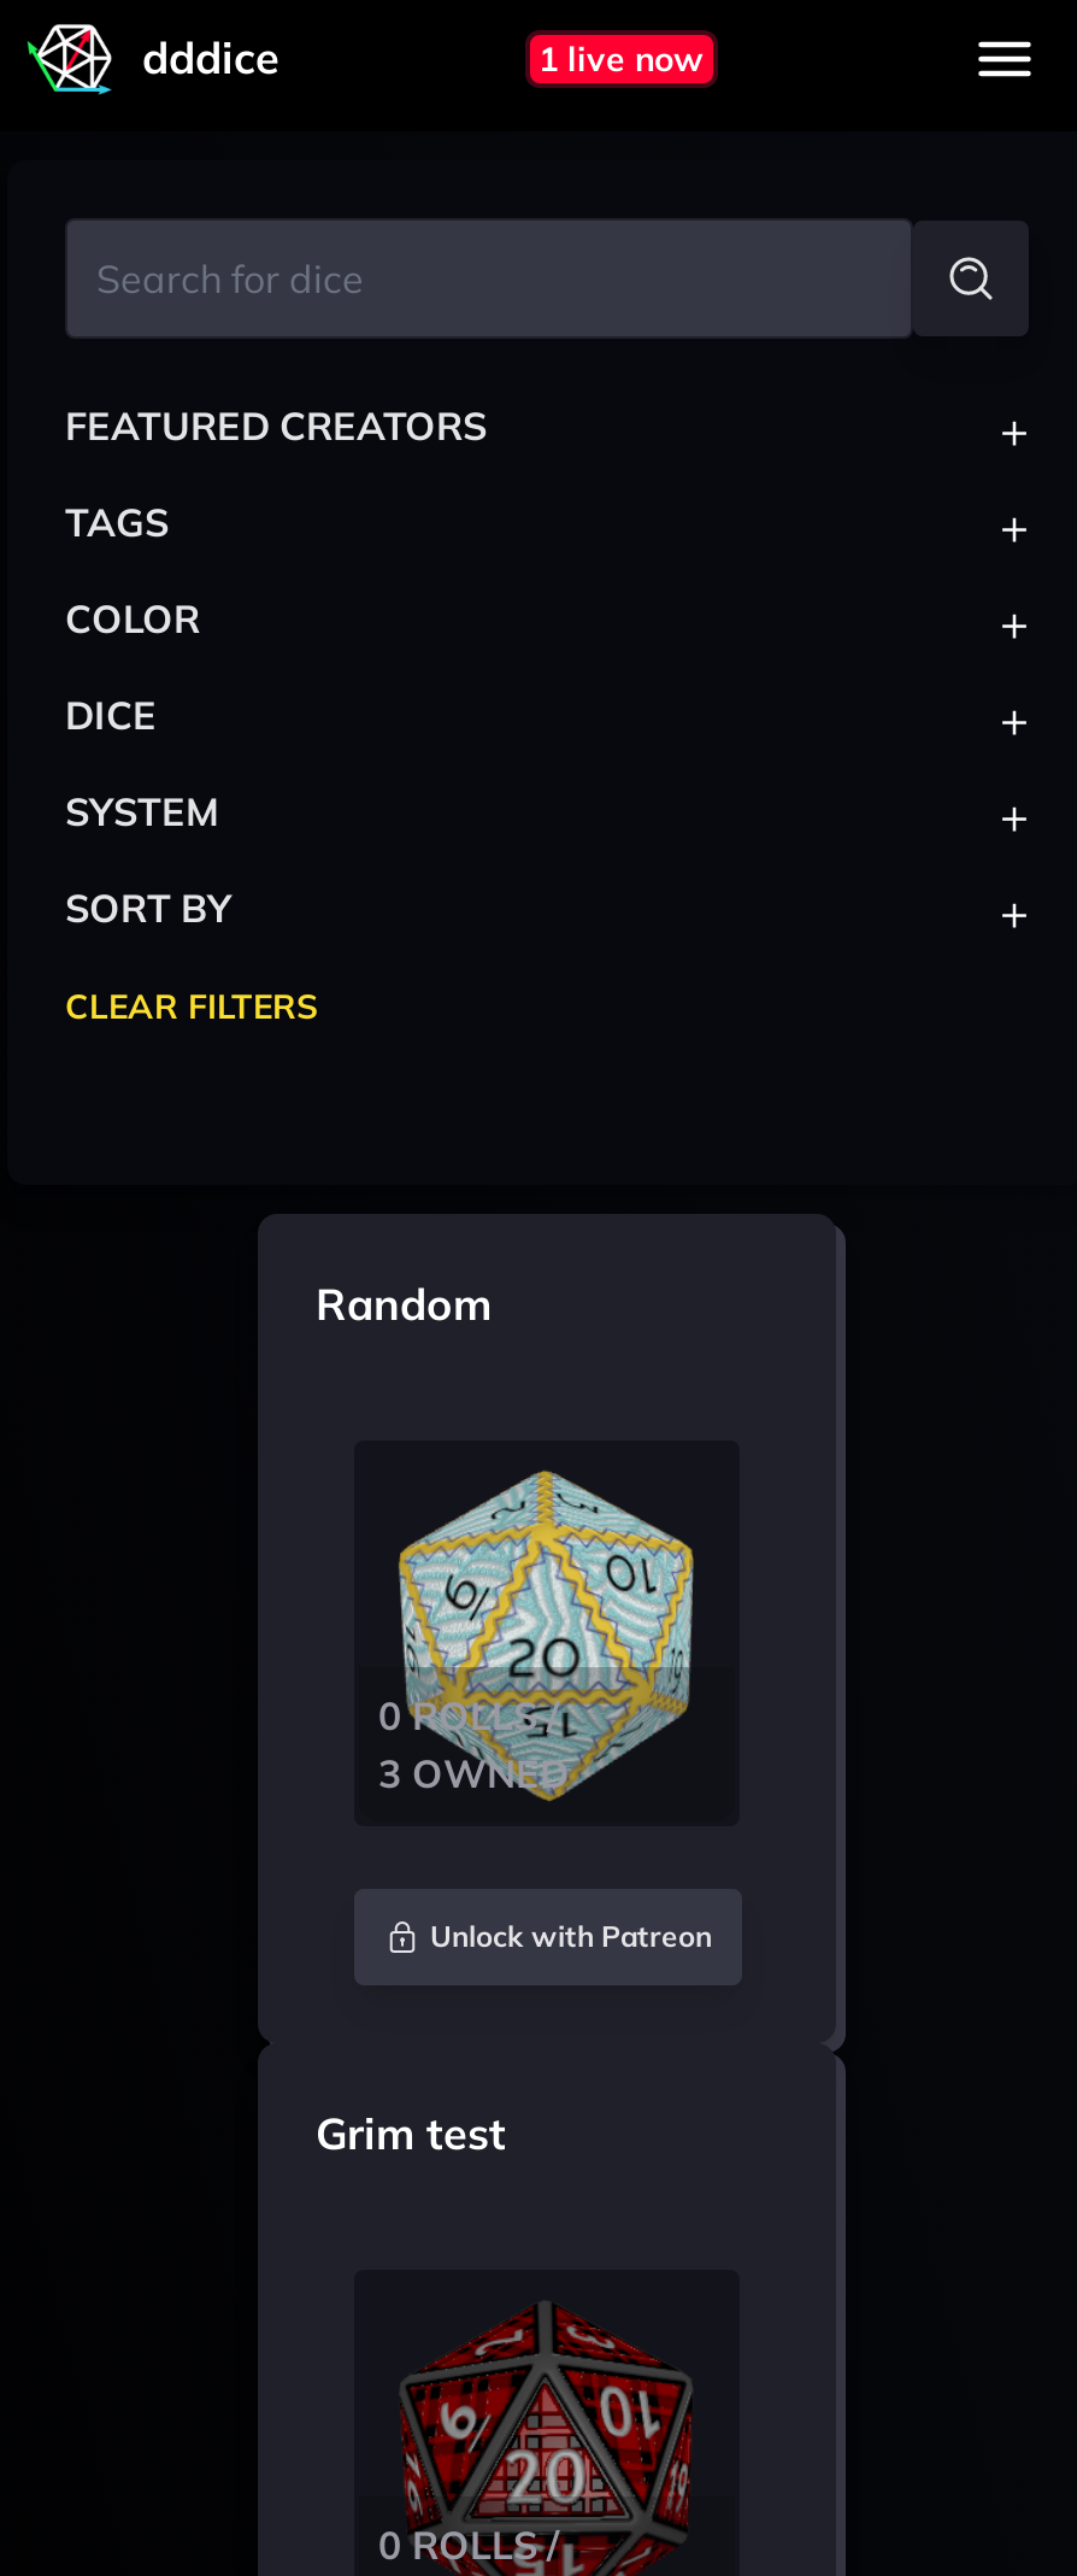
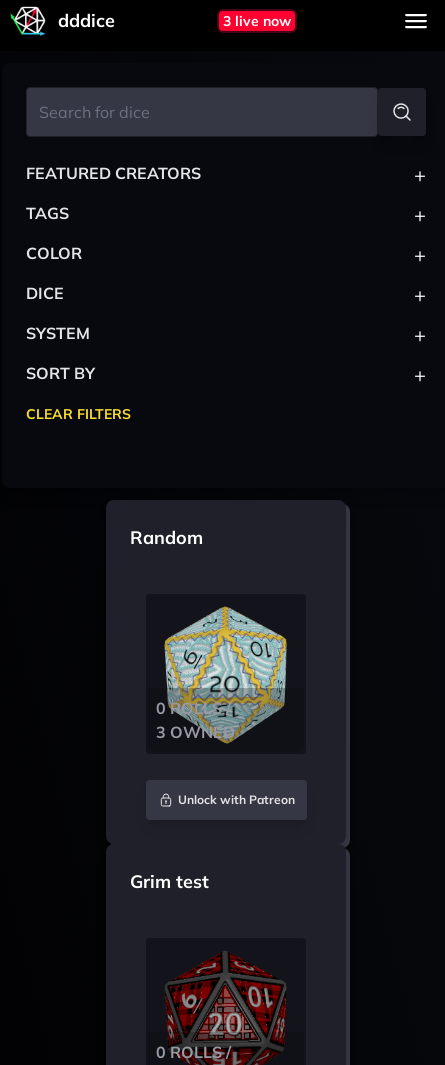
- 1 live now
+ 3 live now
